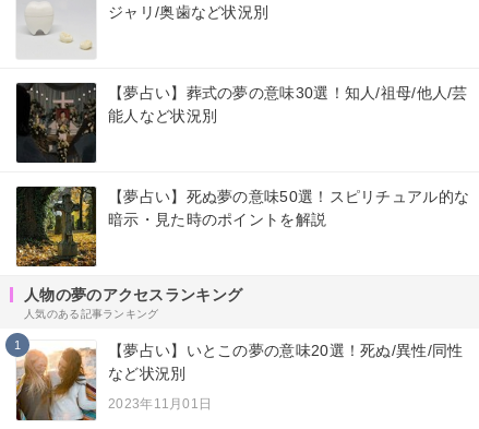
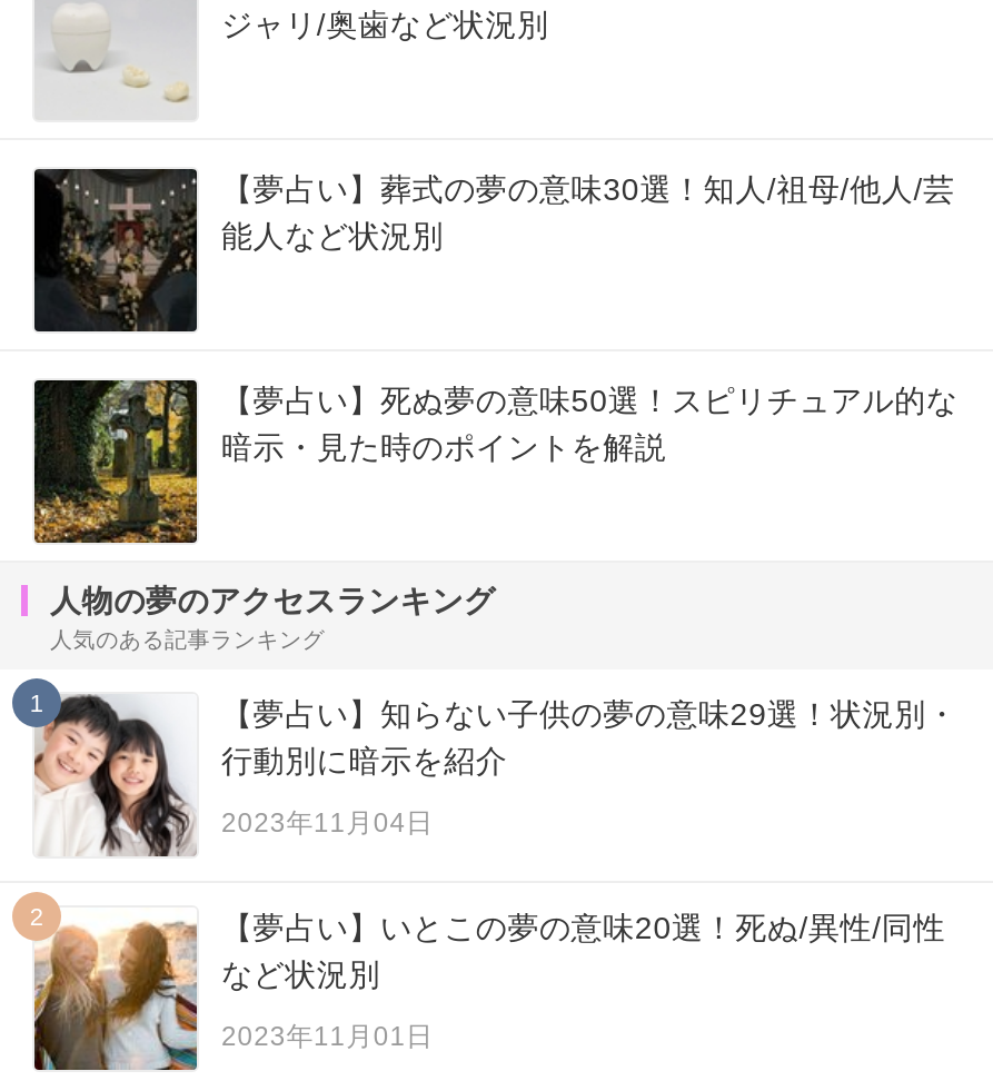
+ [image]
+ 【夢占い】知らない子供の夢の意味29選！状況別・
+ 行動別に暗示を紹介
+ 2023年11月04日
+ 2
